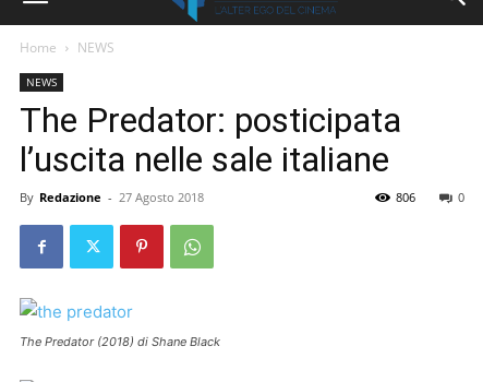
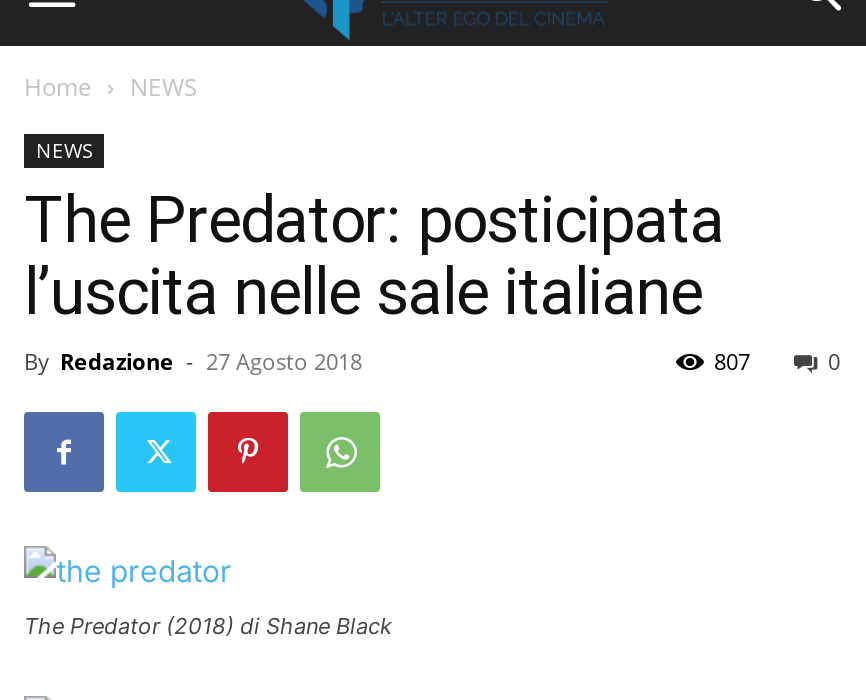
- 806
+ 807
